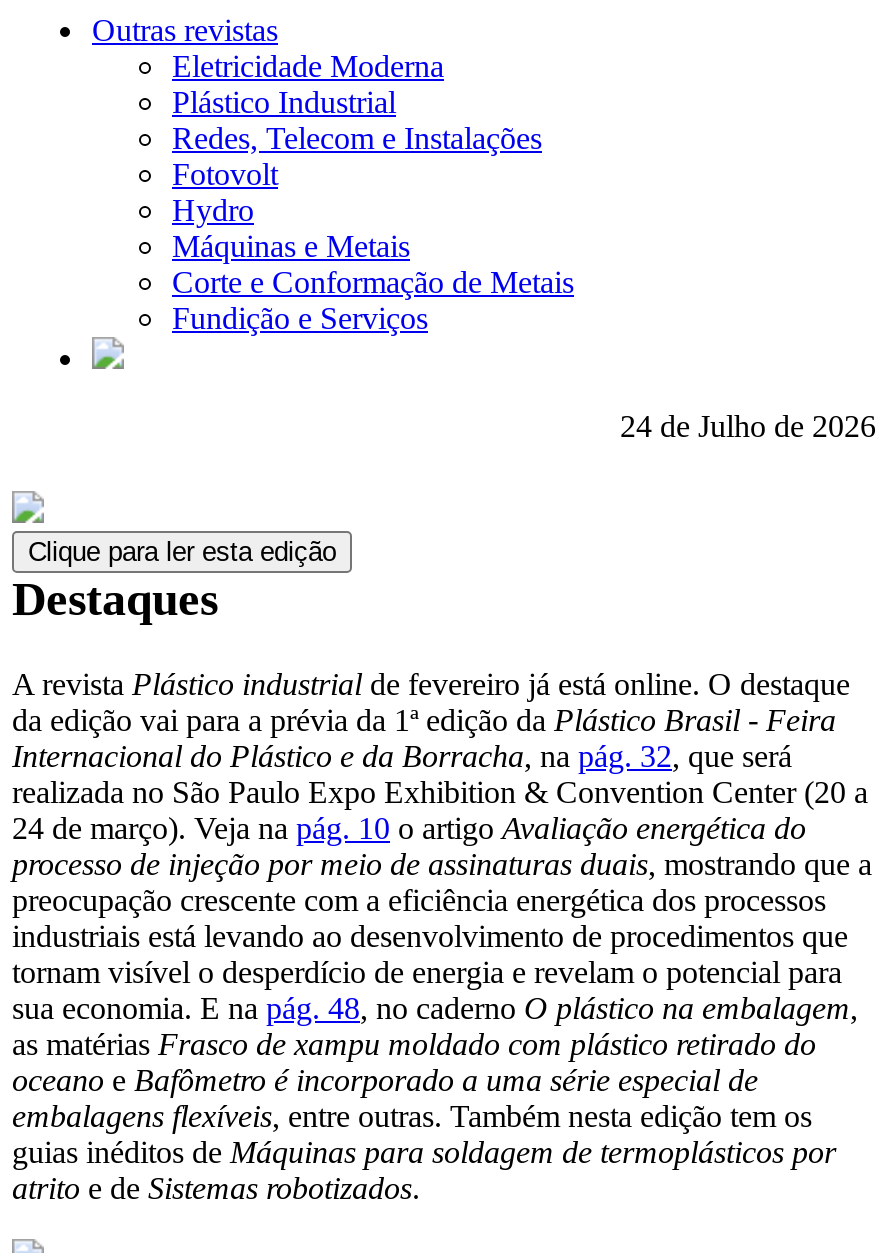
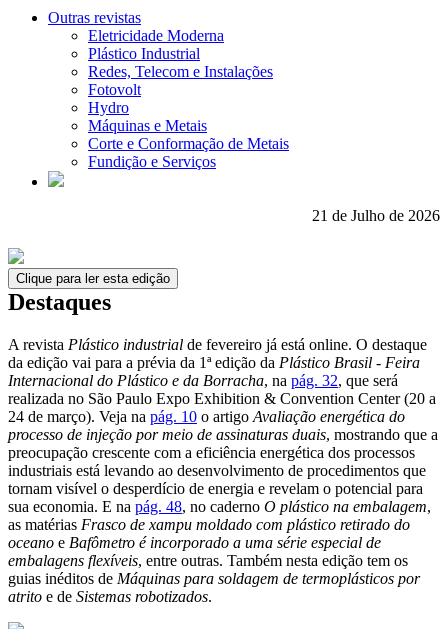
- 24 de Julho de 2026
+ 21 de Julho de 2026
